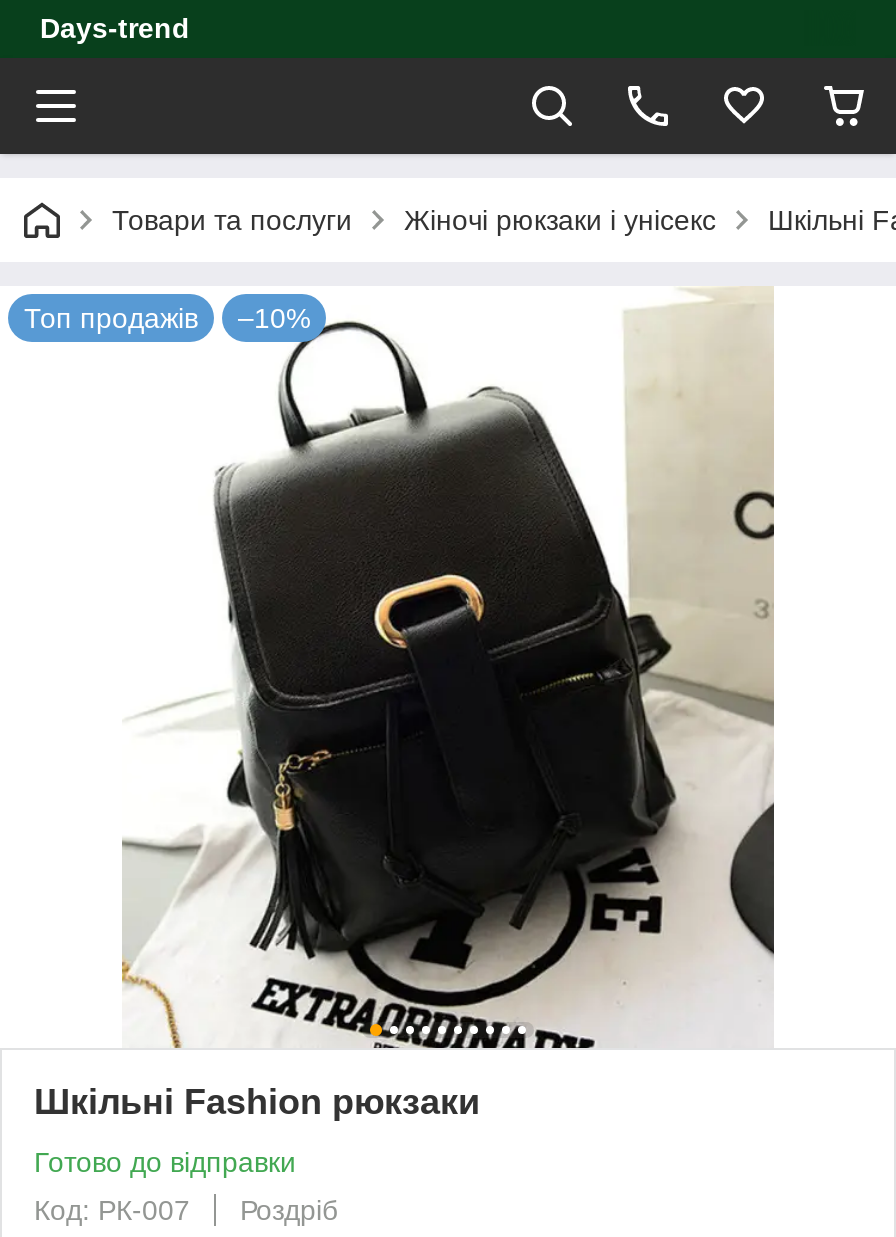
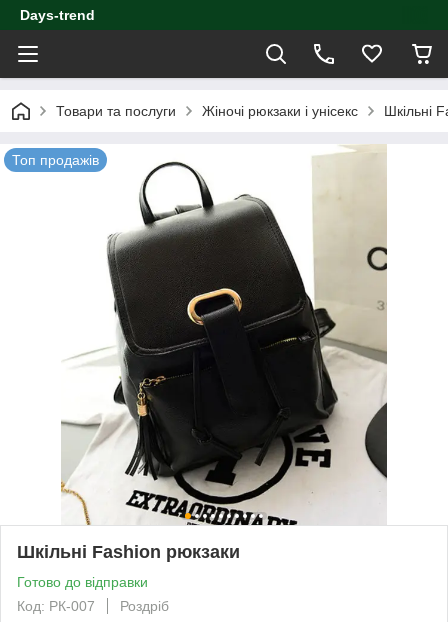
- –10%
